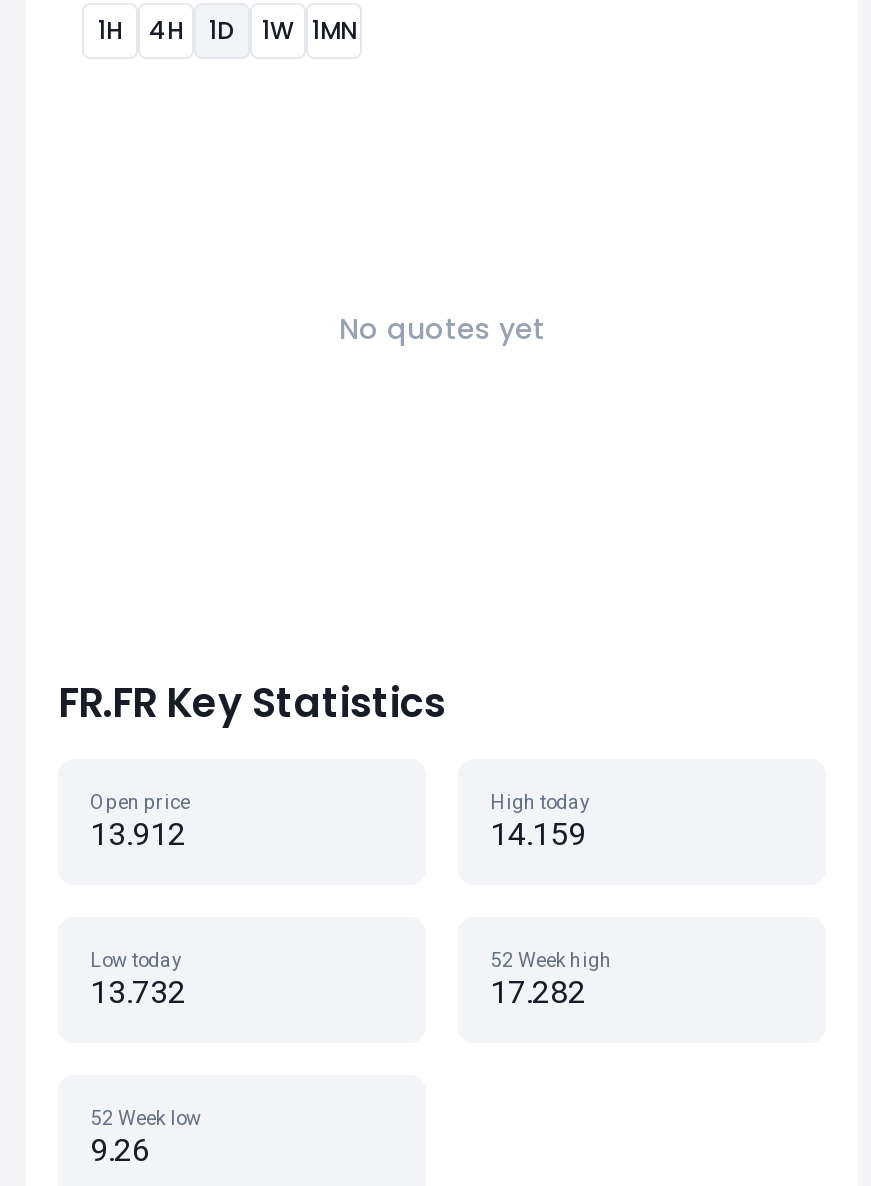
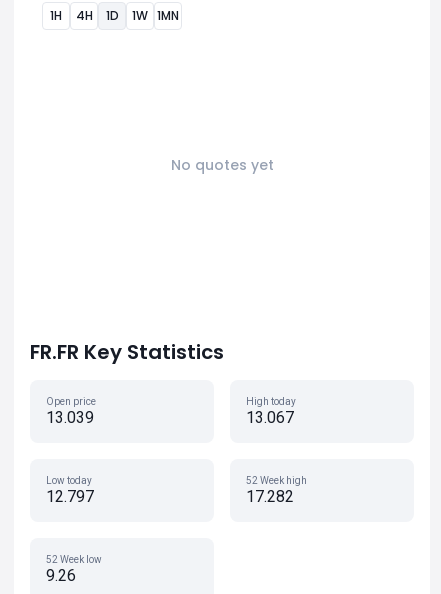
- 13.912
+ 13.039

- 14.159
+ 13.067

- 13.732
+ 12.797
